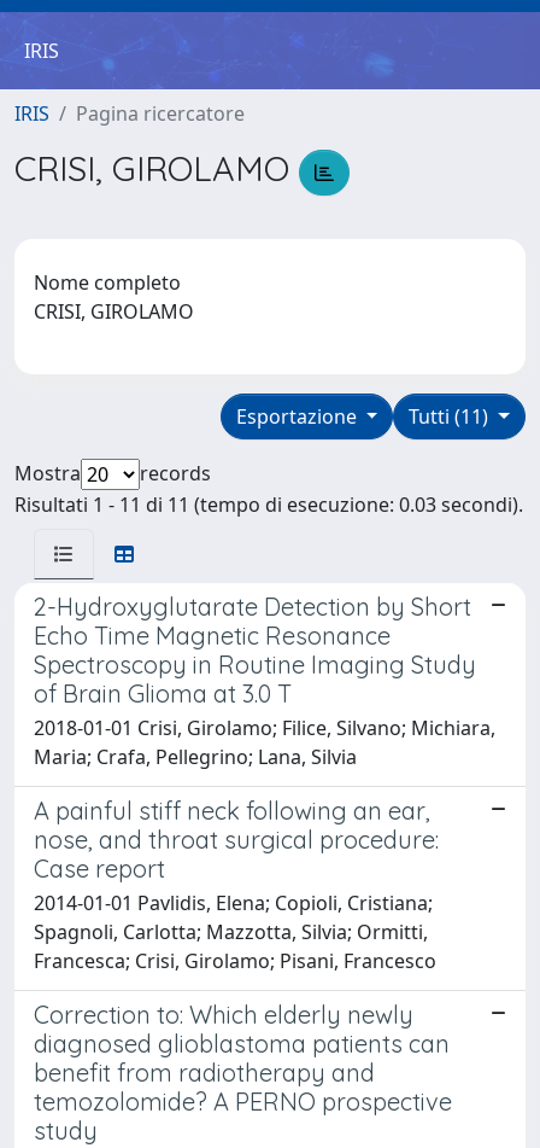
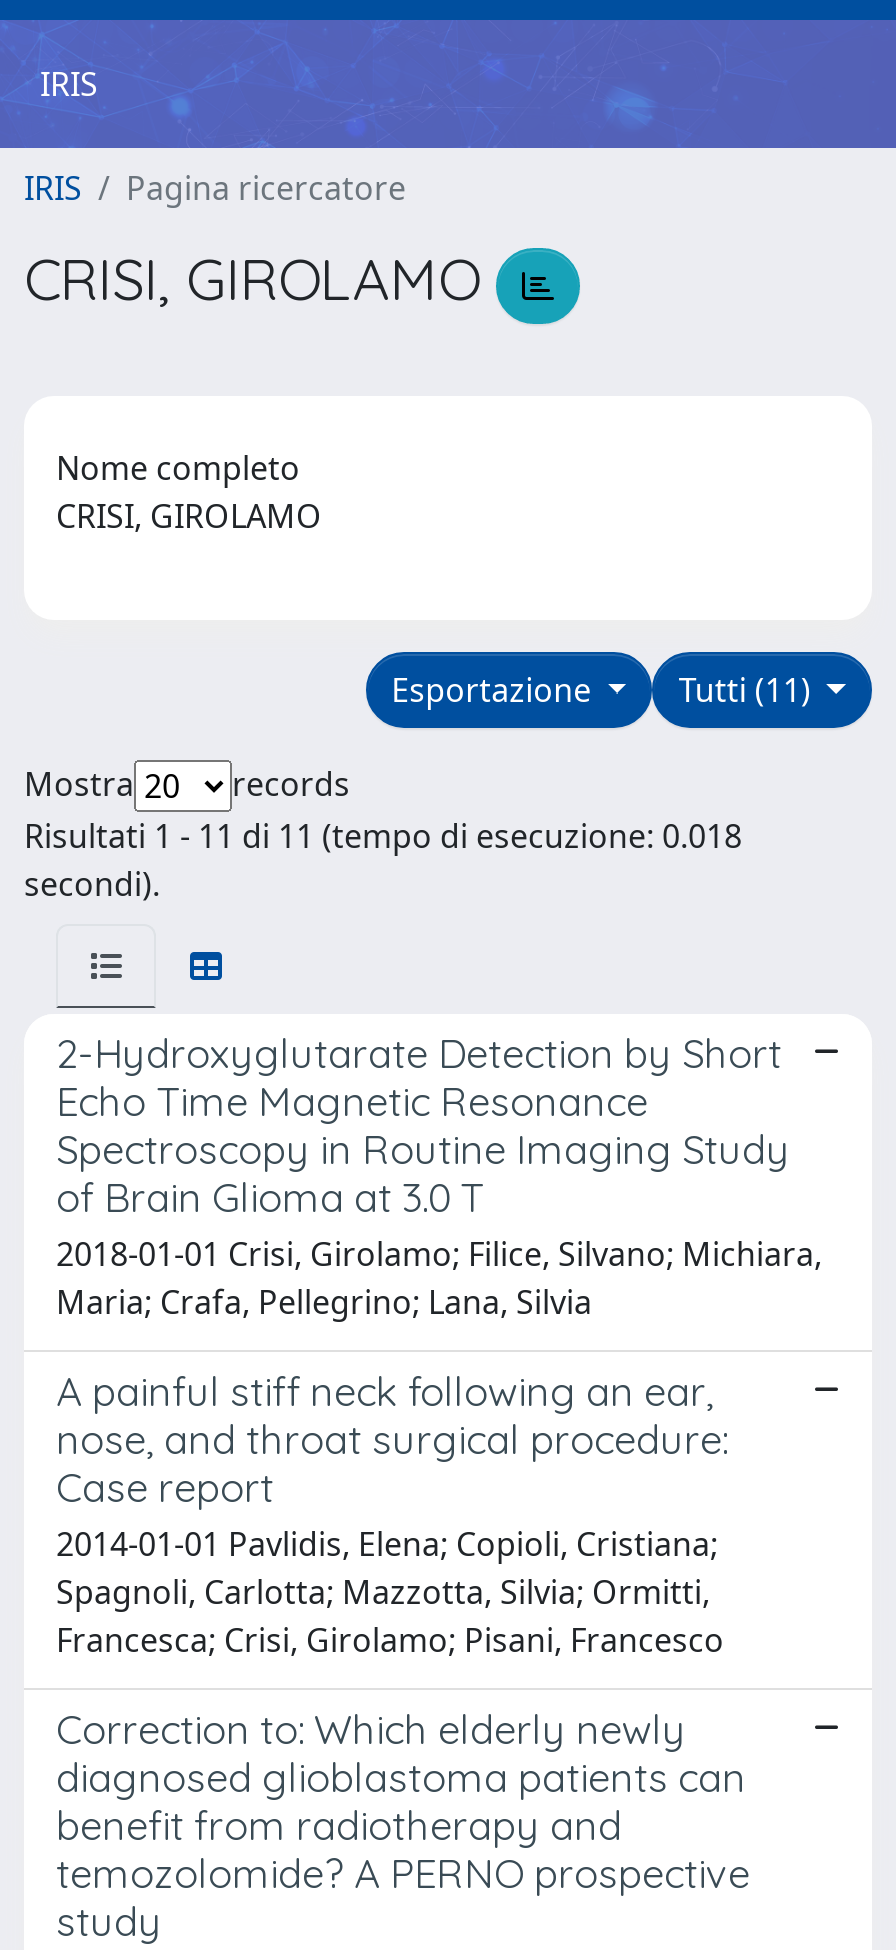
- Risultati 1 - 11 di 11 (tempo di esecuzione: 0.03 secondi).
+ Risultati 1 - 11 di 11 (tempo di esecuzione: 0.018
+ secondi).
